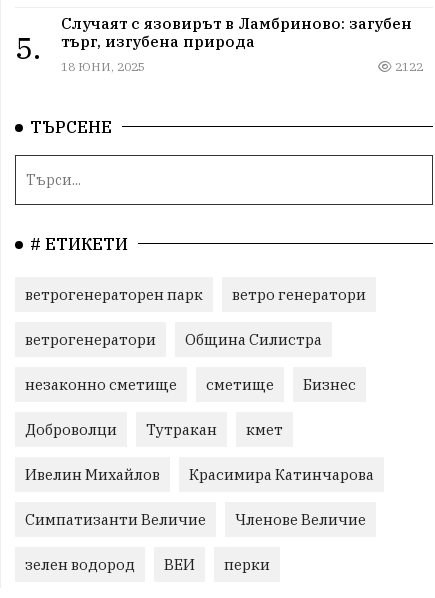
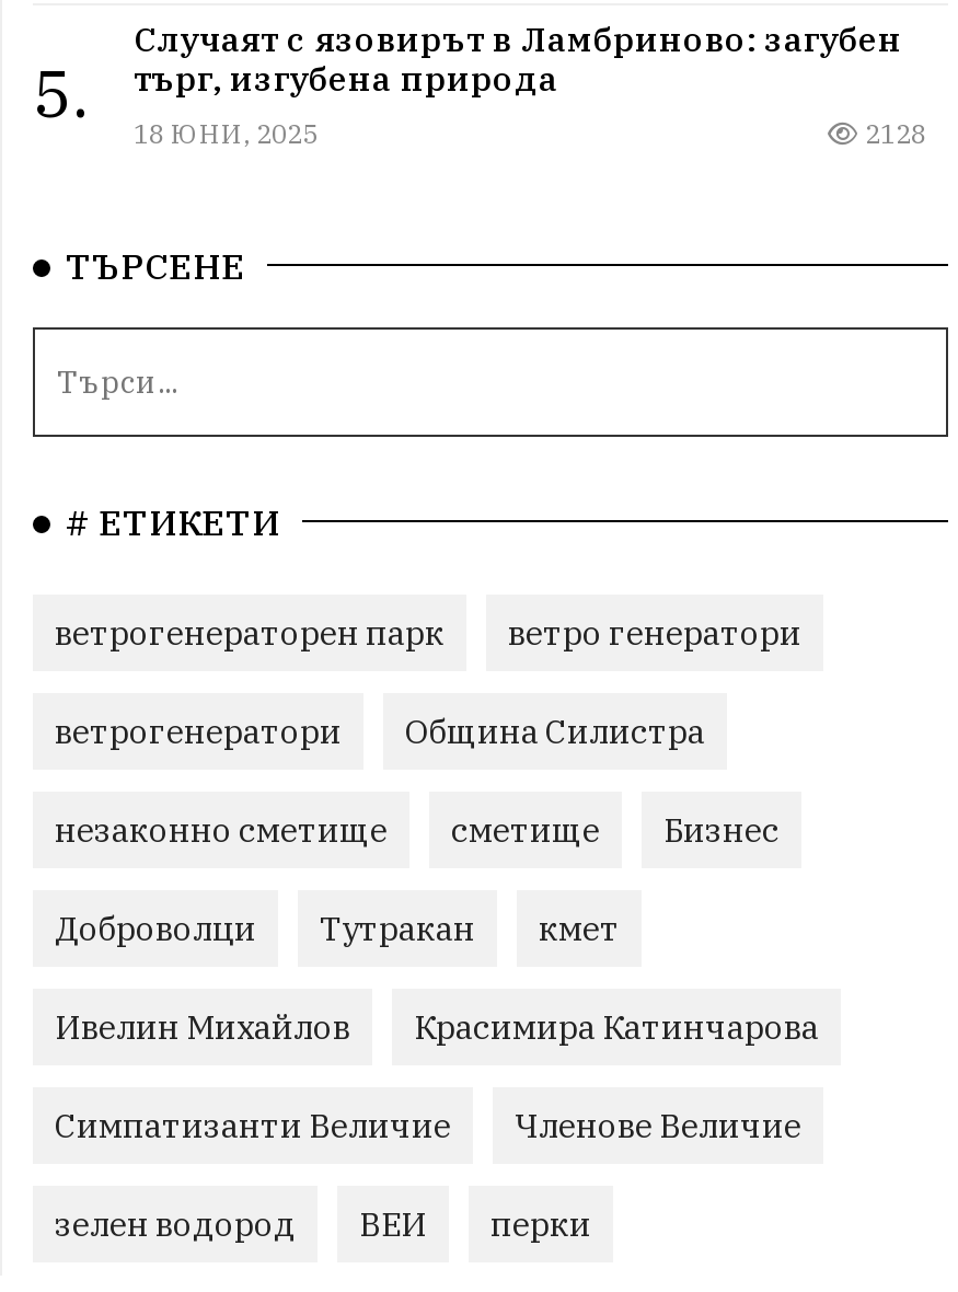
- 2122
+ 2128
